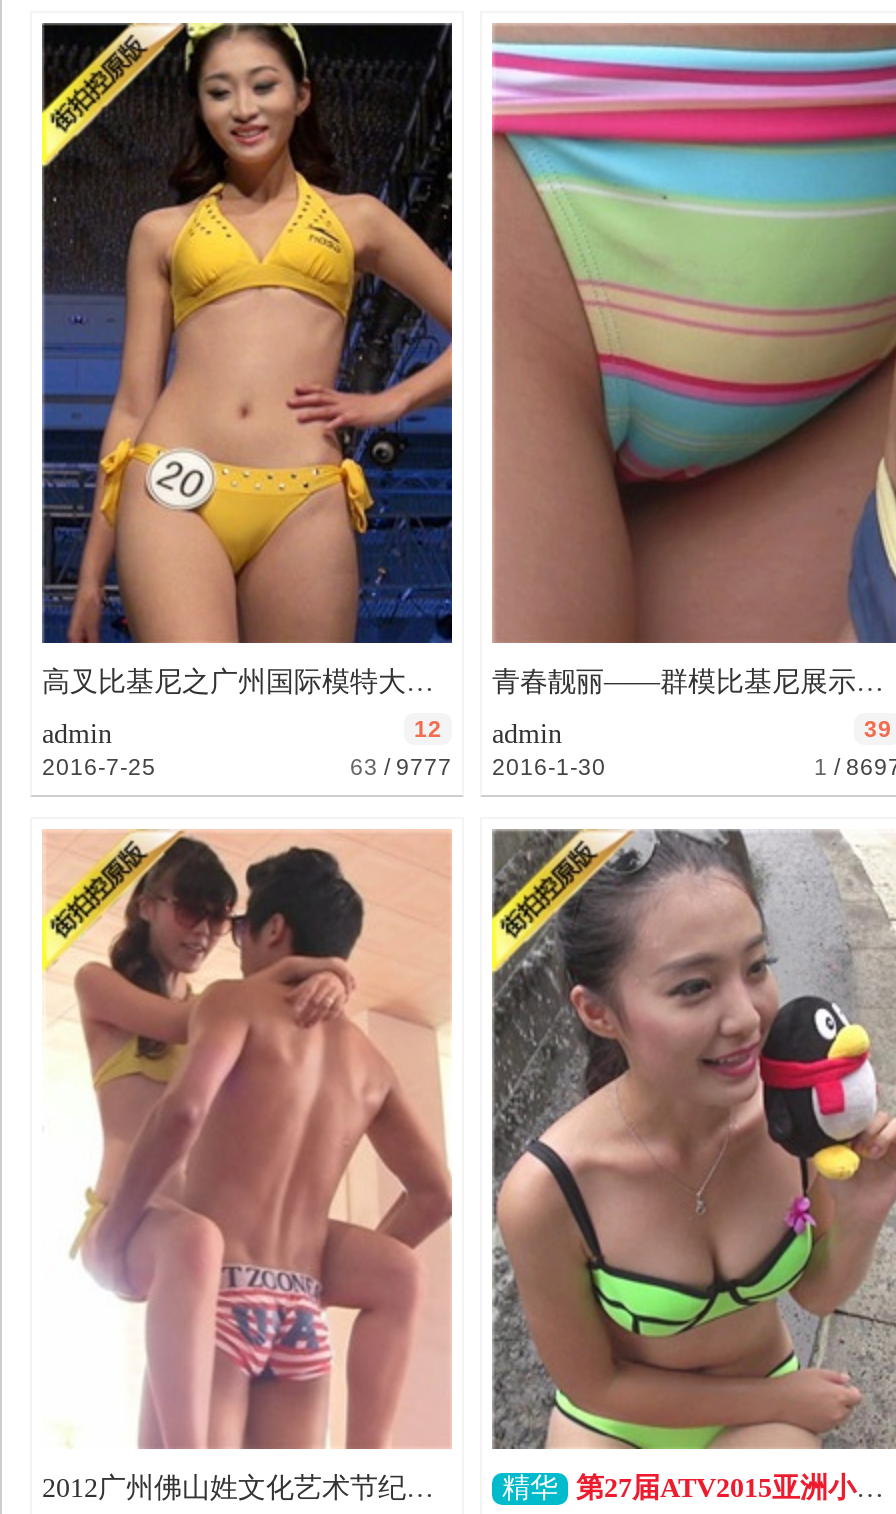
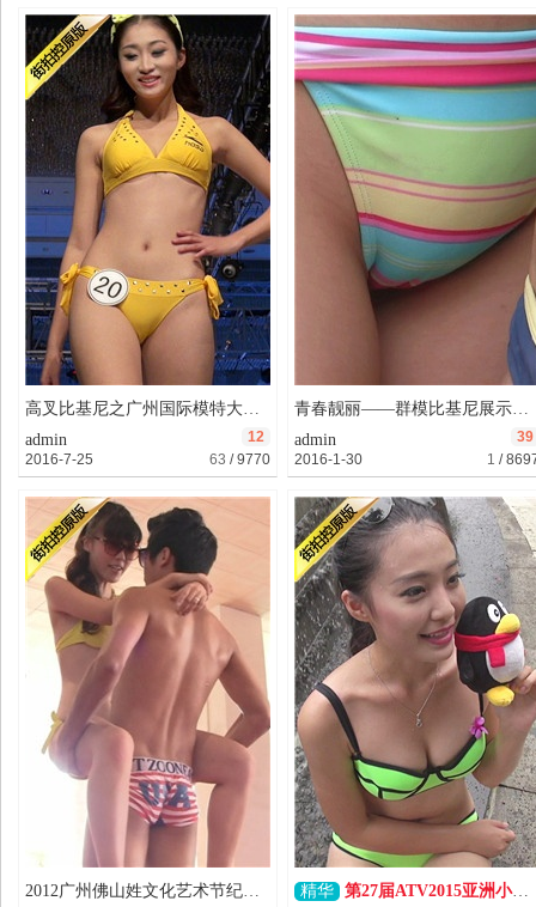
- 63 / 9777 2016-1-30
+ 63 / 9770 2016-1-30
